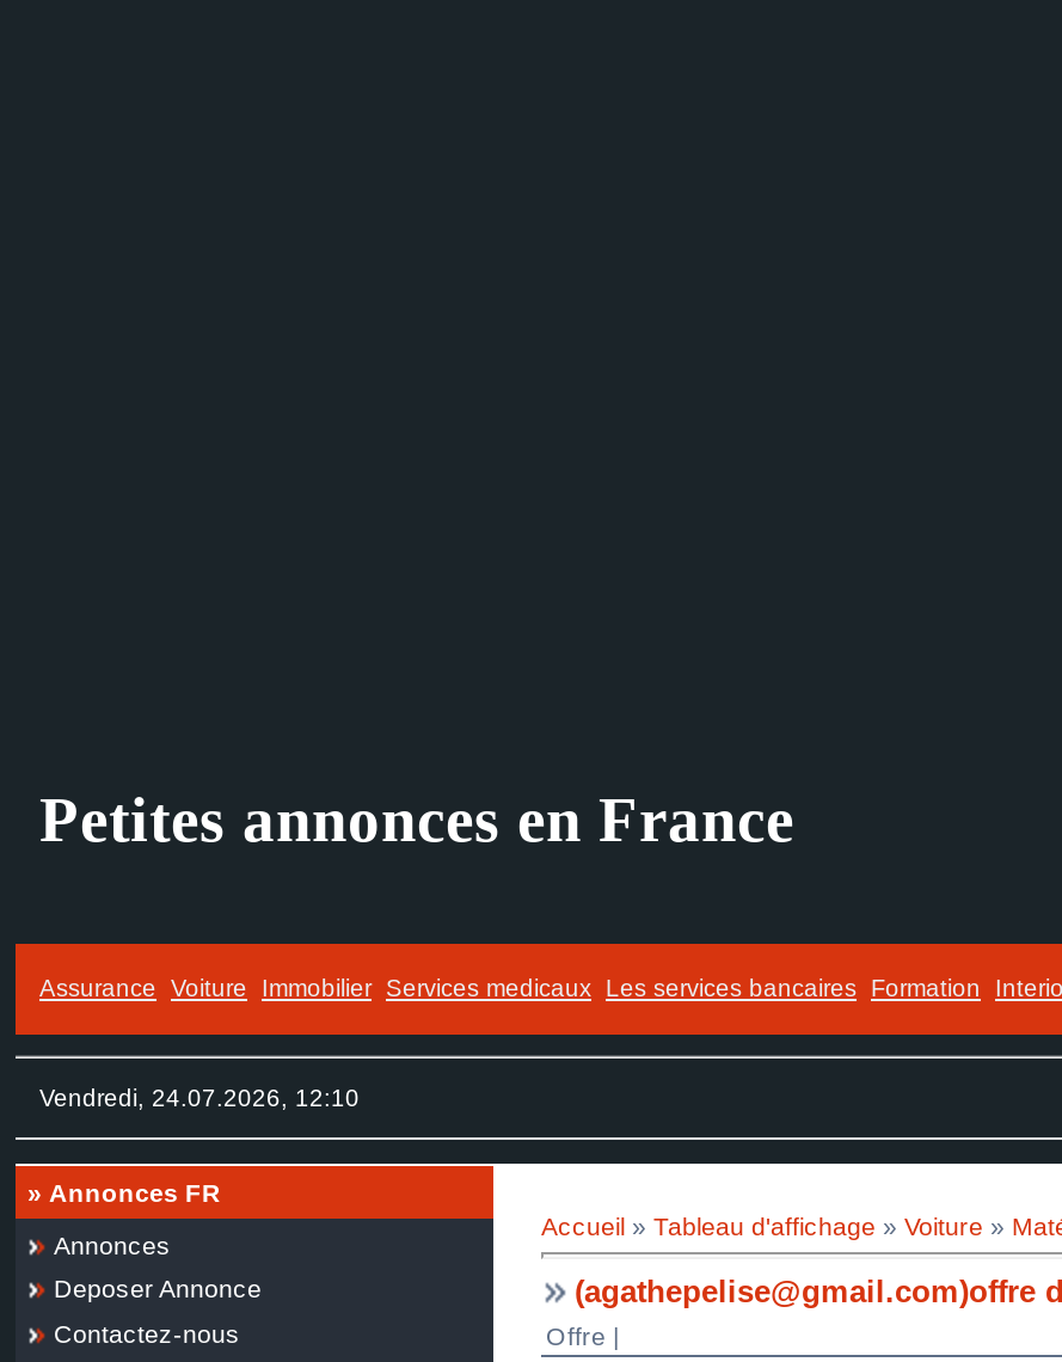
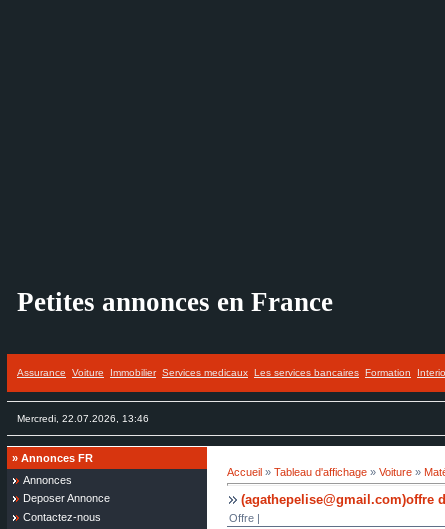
- Vendredi, 24.07.2026, 12:10
+ Mercredi, 22.07.2026, 13:46
